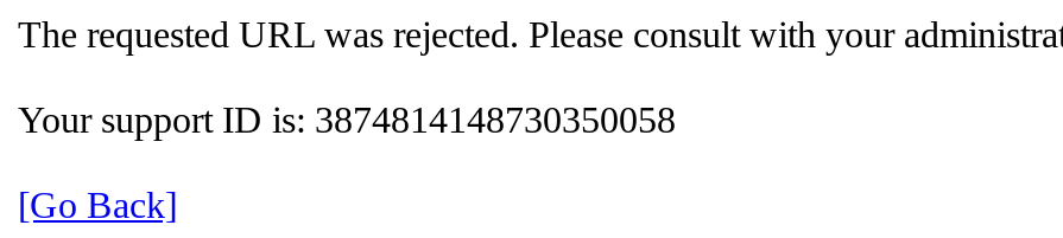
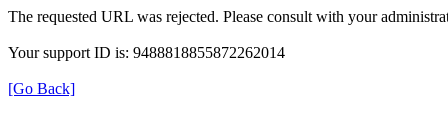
- Your support ID is: 3874814148730350058
+ Your support ID is: 9488818855872262014
